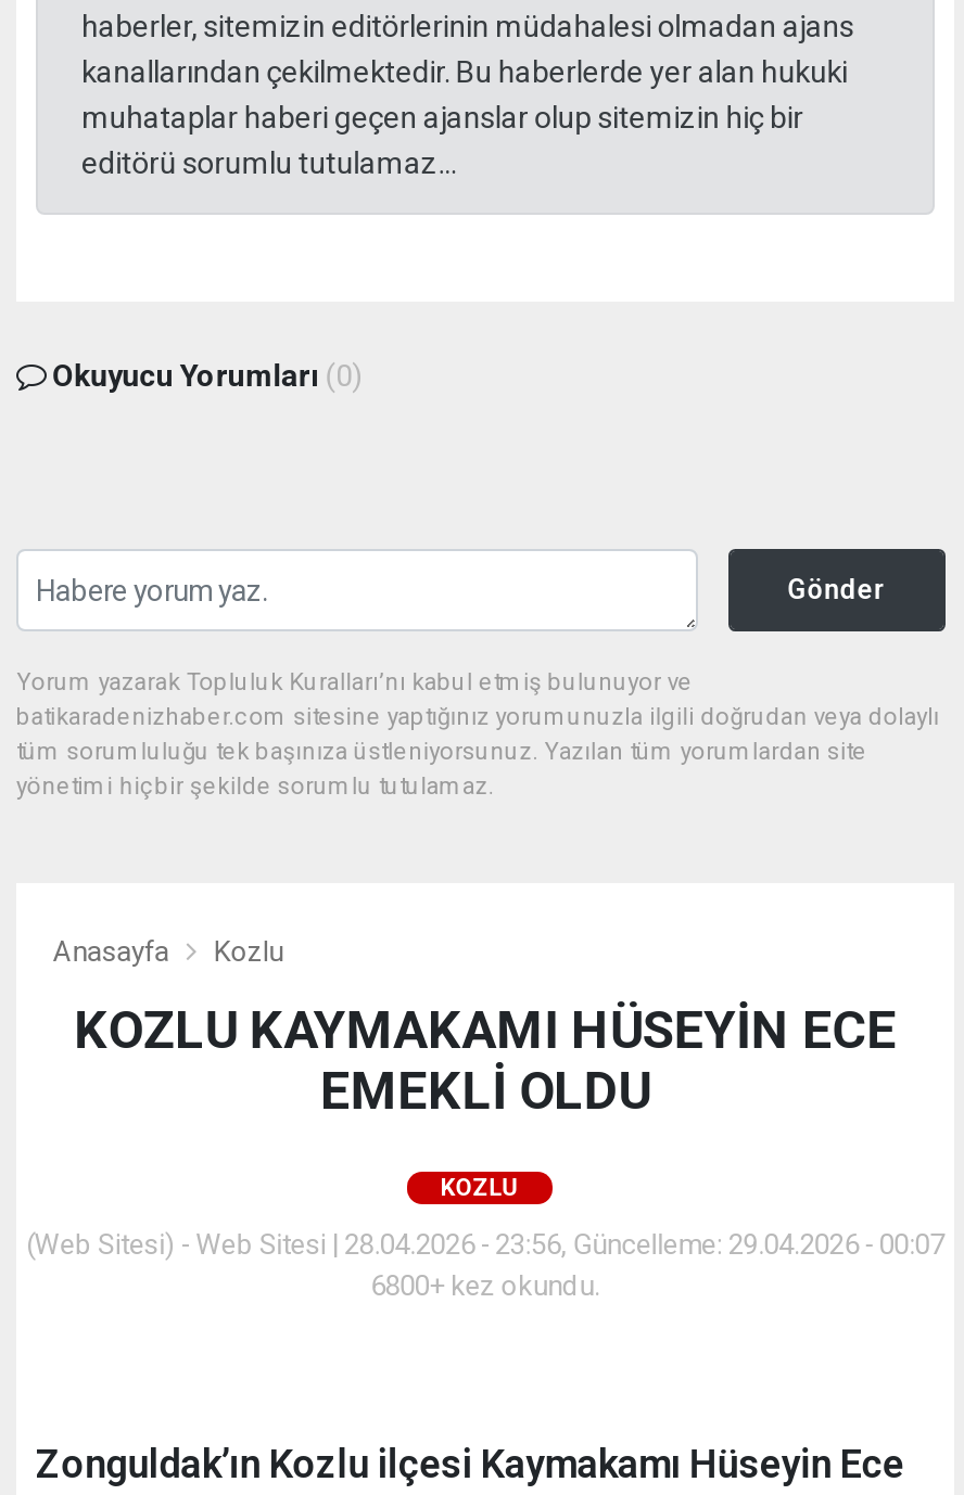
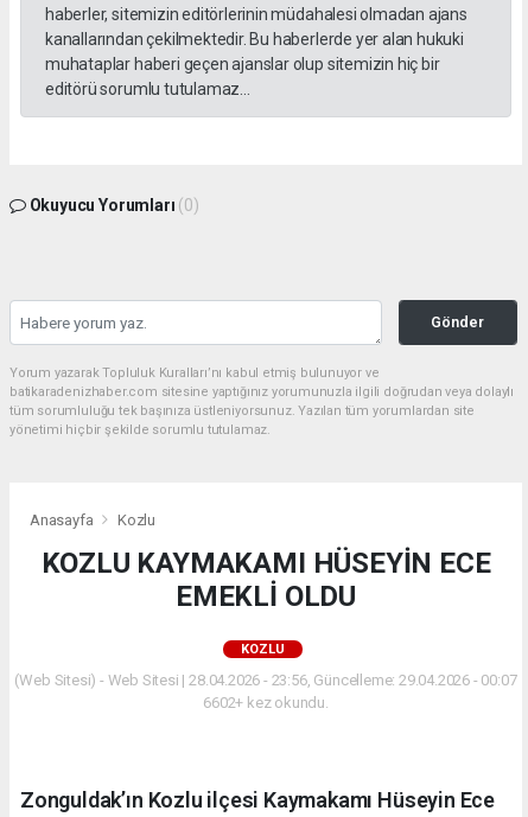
- 6800+ kez okundu.
+ 6602+ kez okundu.
